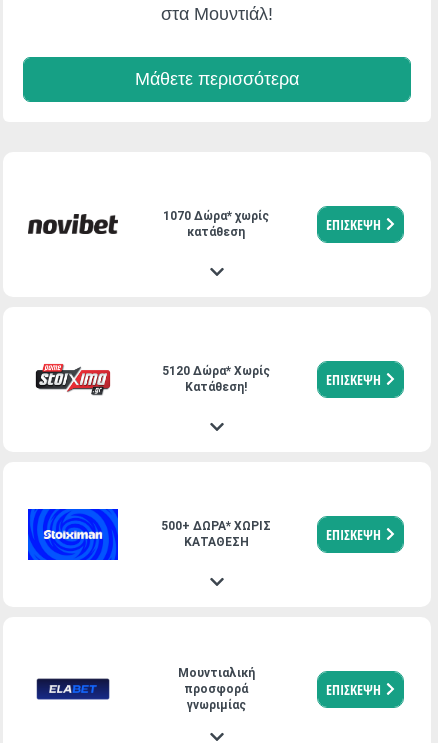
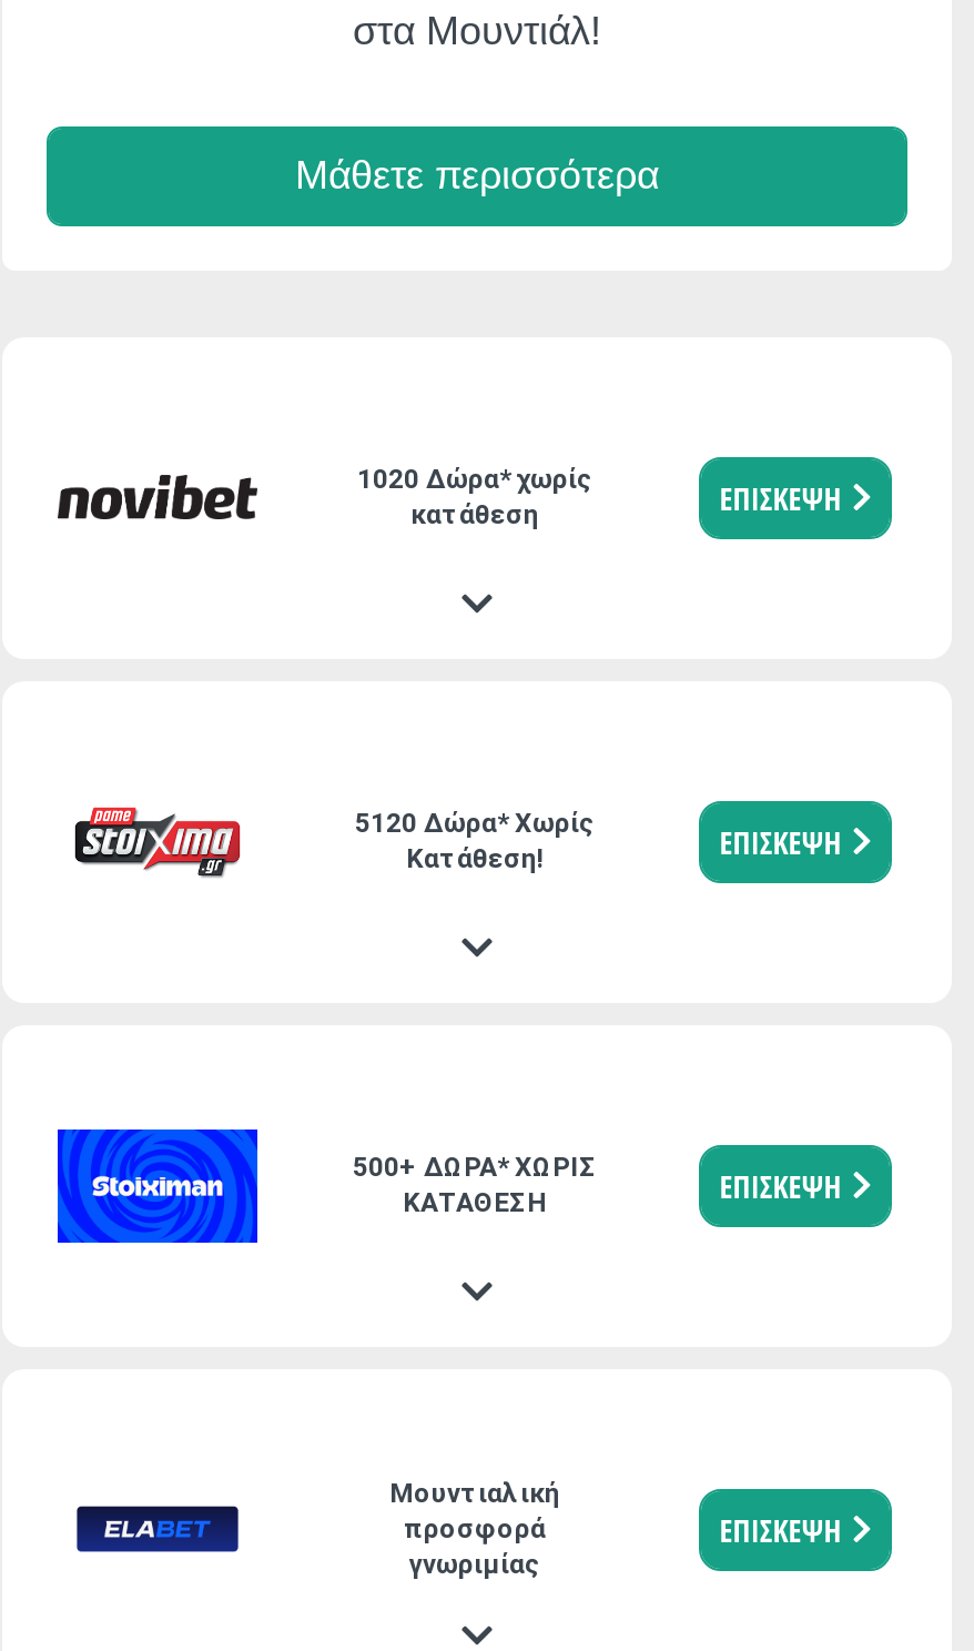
- 1070 Δώρα* χωρίς
+ 1020 Δώρα* χωρίς
